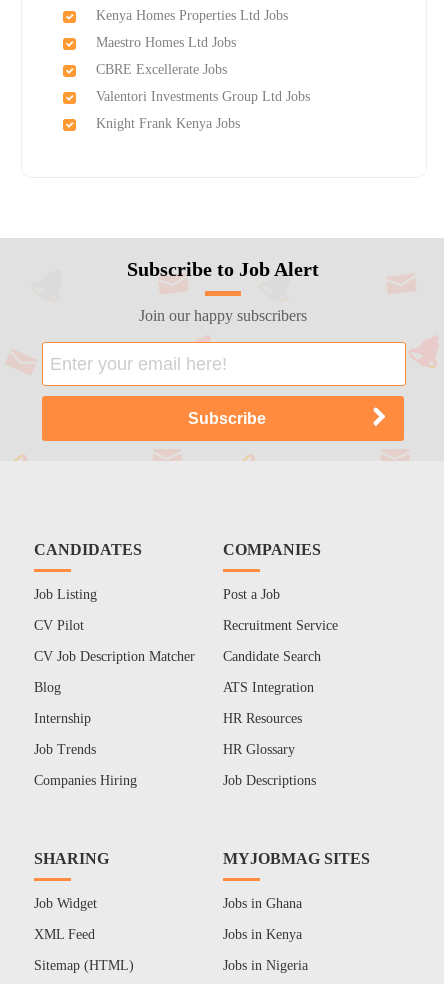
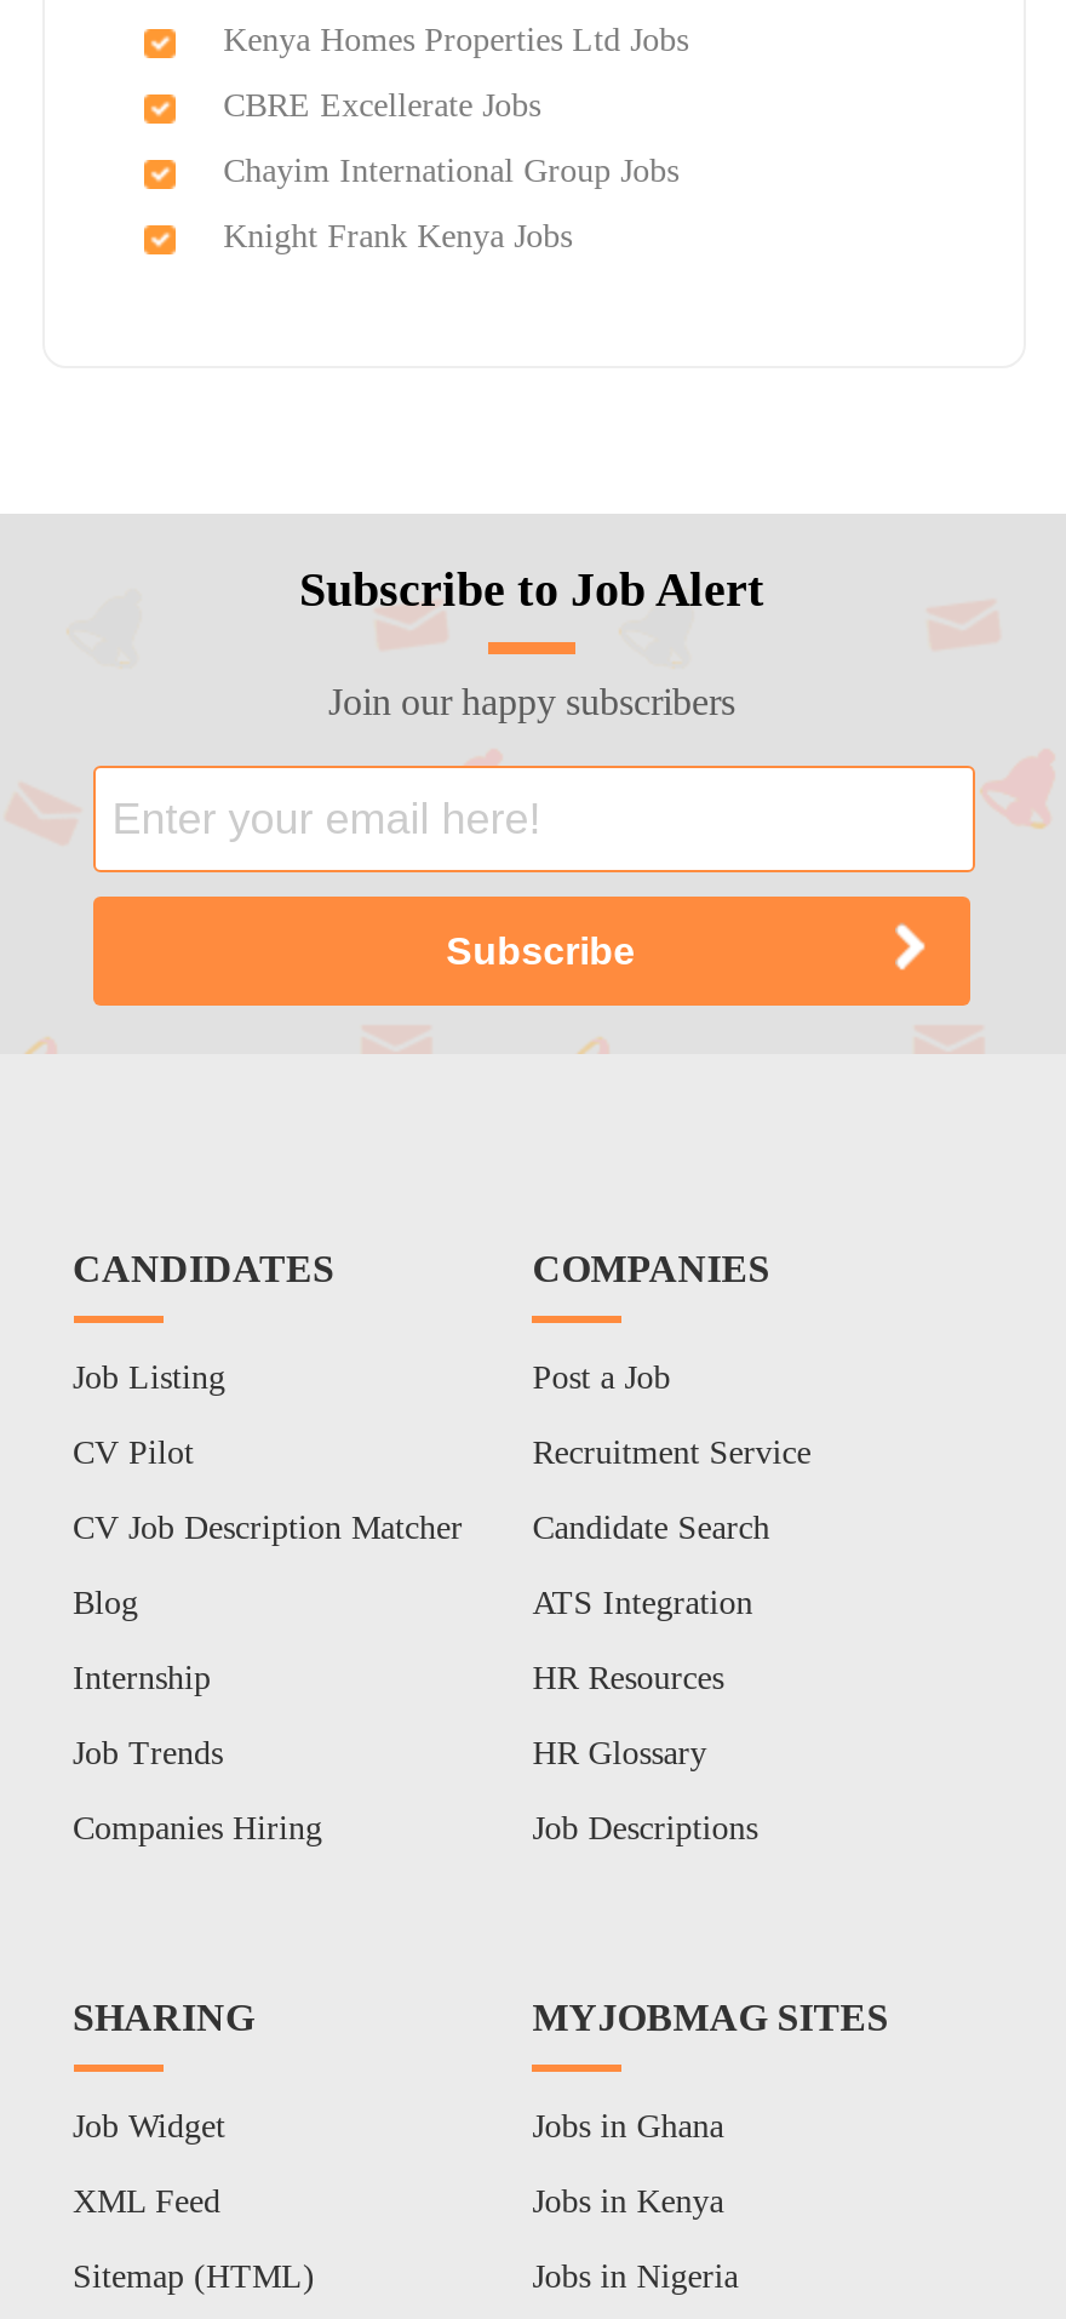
- Maestro Homes Ltd Jobs

- Valentori Investments Group Ltd Jobs
+ Chayim International Group Jobs
